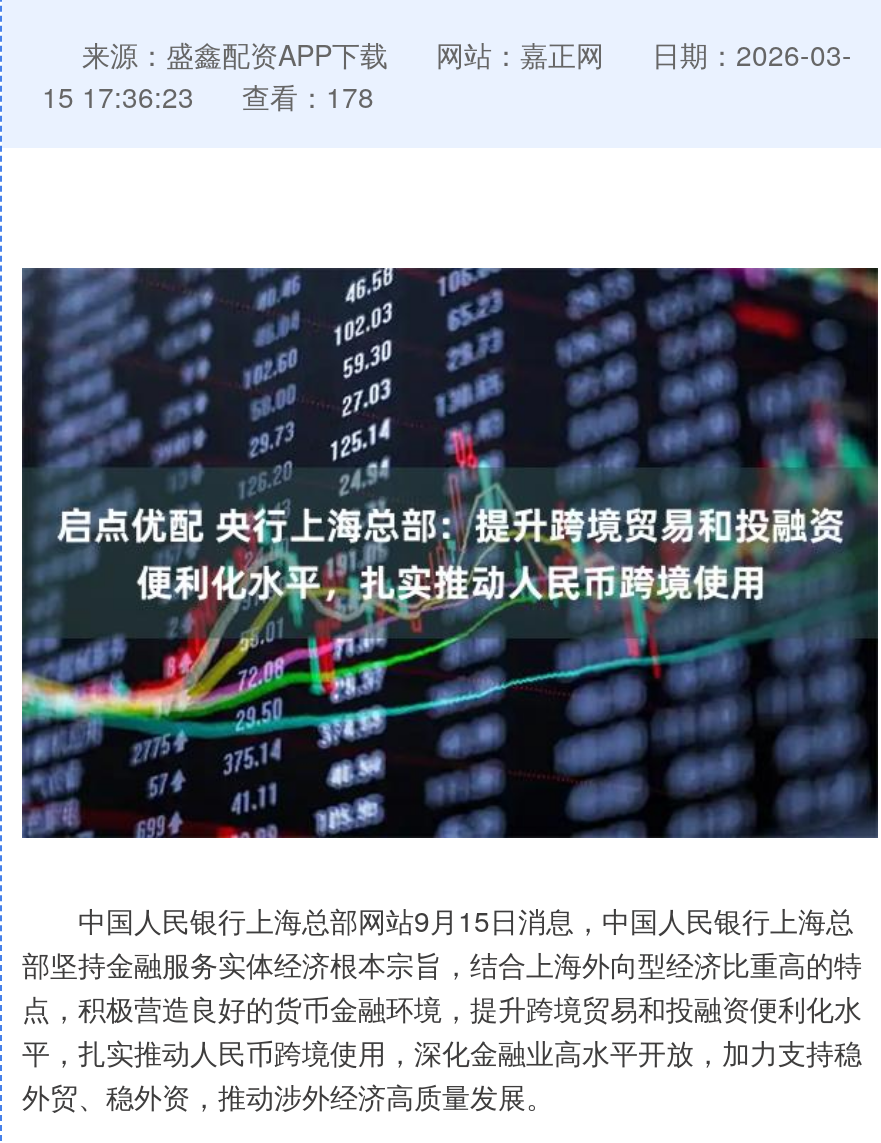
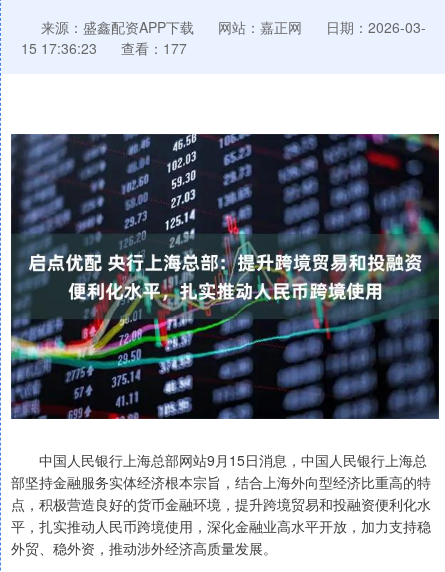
- 15 17:36:23 查看：178
+ 15 17:36:23 查看：177
